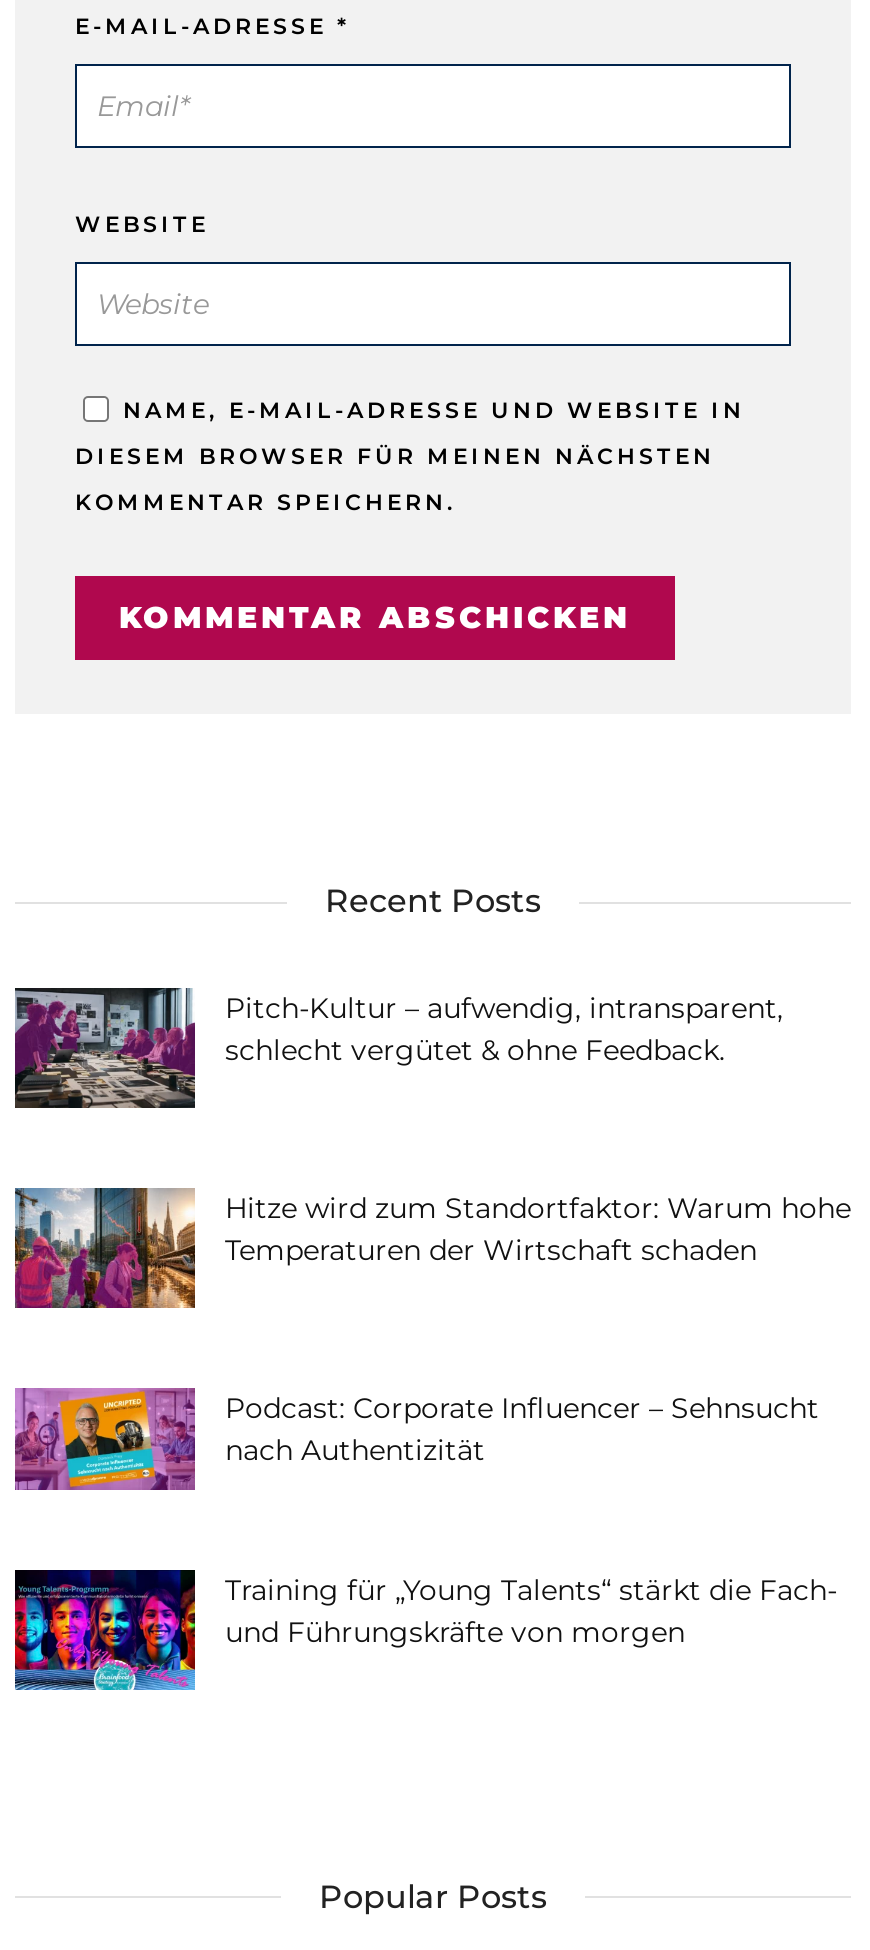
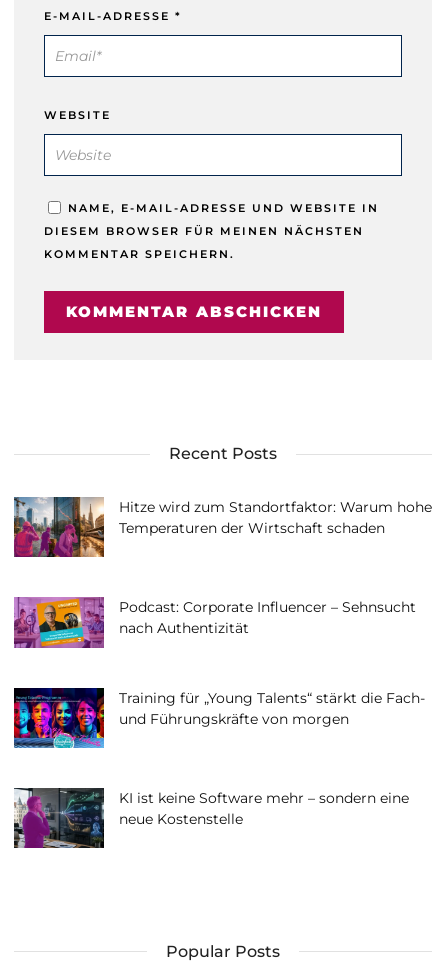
- [image]
- Pitch-Kultur – aufwendig, intransparent,
- schlecht vergütet & ohne Feedback.

moved up: [image] | Hitze wird zum Standortfaktor: Warum hohe | Temperaturen der Wirtschaft schaden | Podcast: Corporate Influencer – Sehnsucht | nach Authentizität | Training für „Young Talents“ stärkt die Fach- | und Führungskräfte von morgen

+ [image]
+ KI ist keine Software mehr – sondern eine
+ neue Kostenstelle
